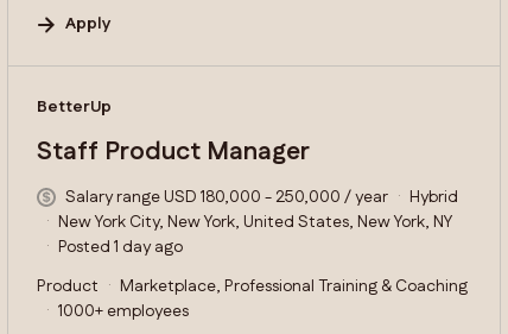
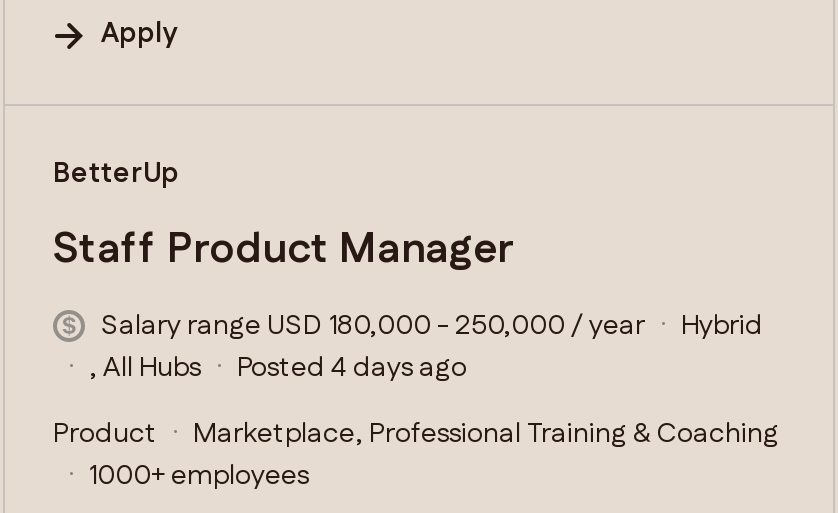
- New York City, New York, United States, New York, NY
- Posted 1 day ago
+ , All Hubs
+ Posted 4 days ago
